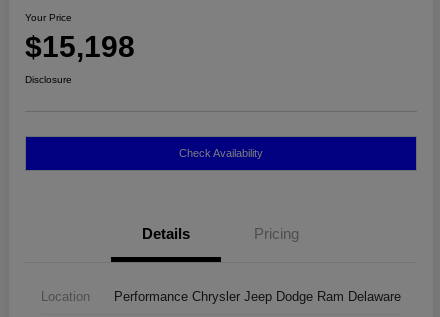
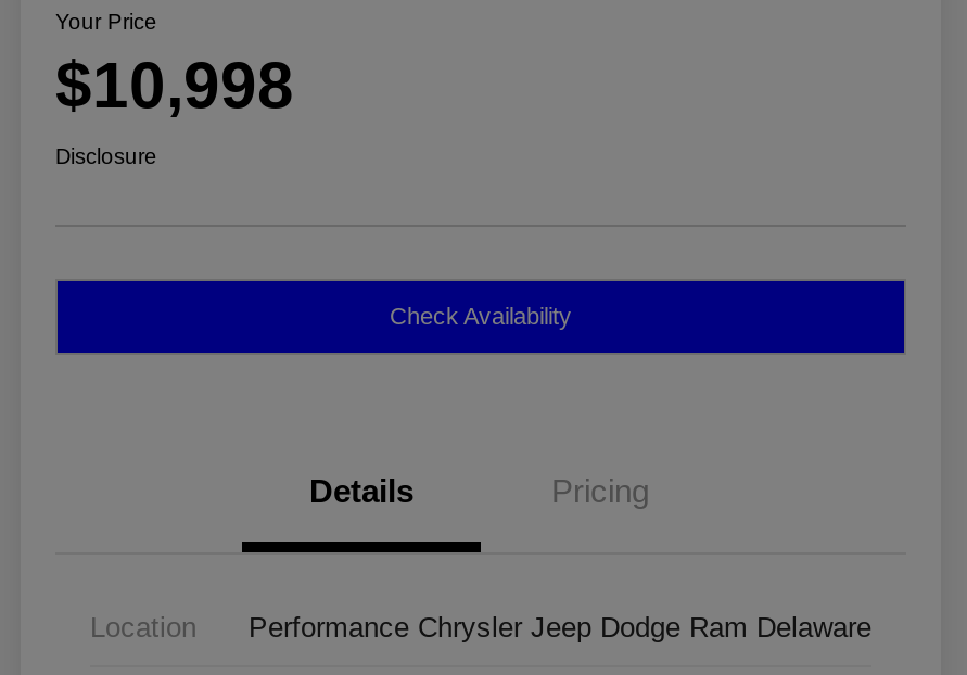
- $15,198
+ $10,998
